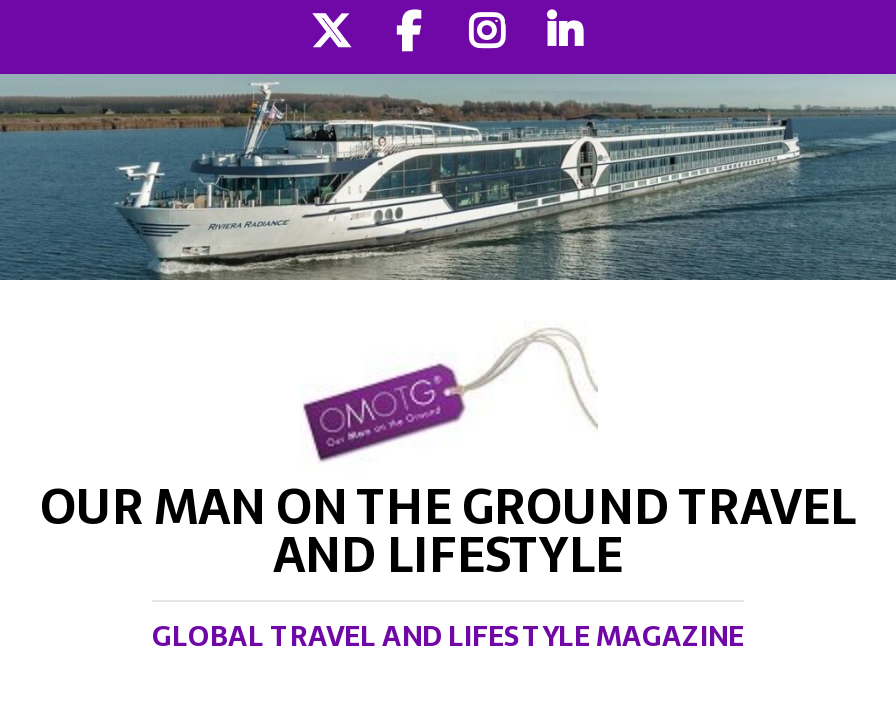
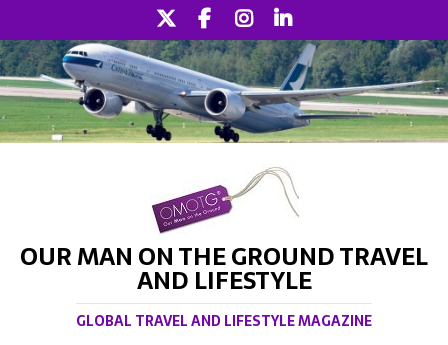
- [image]
+ [image]
